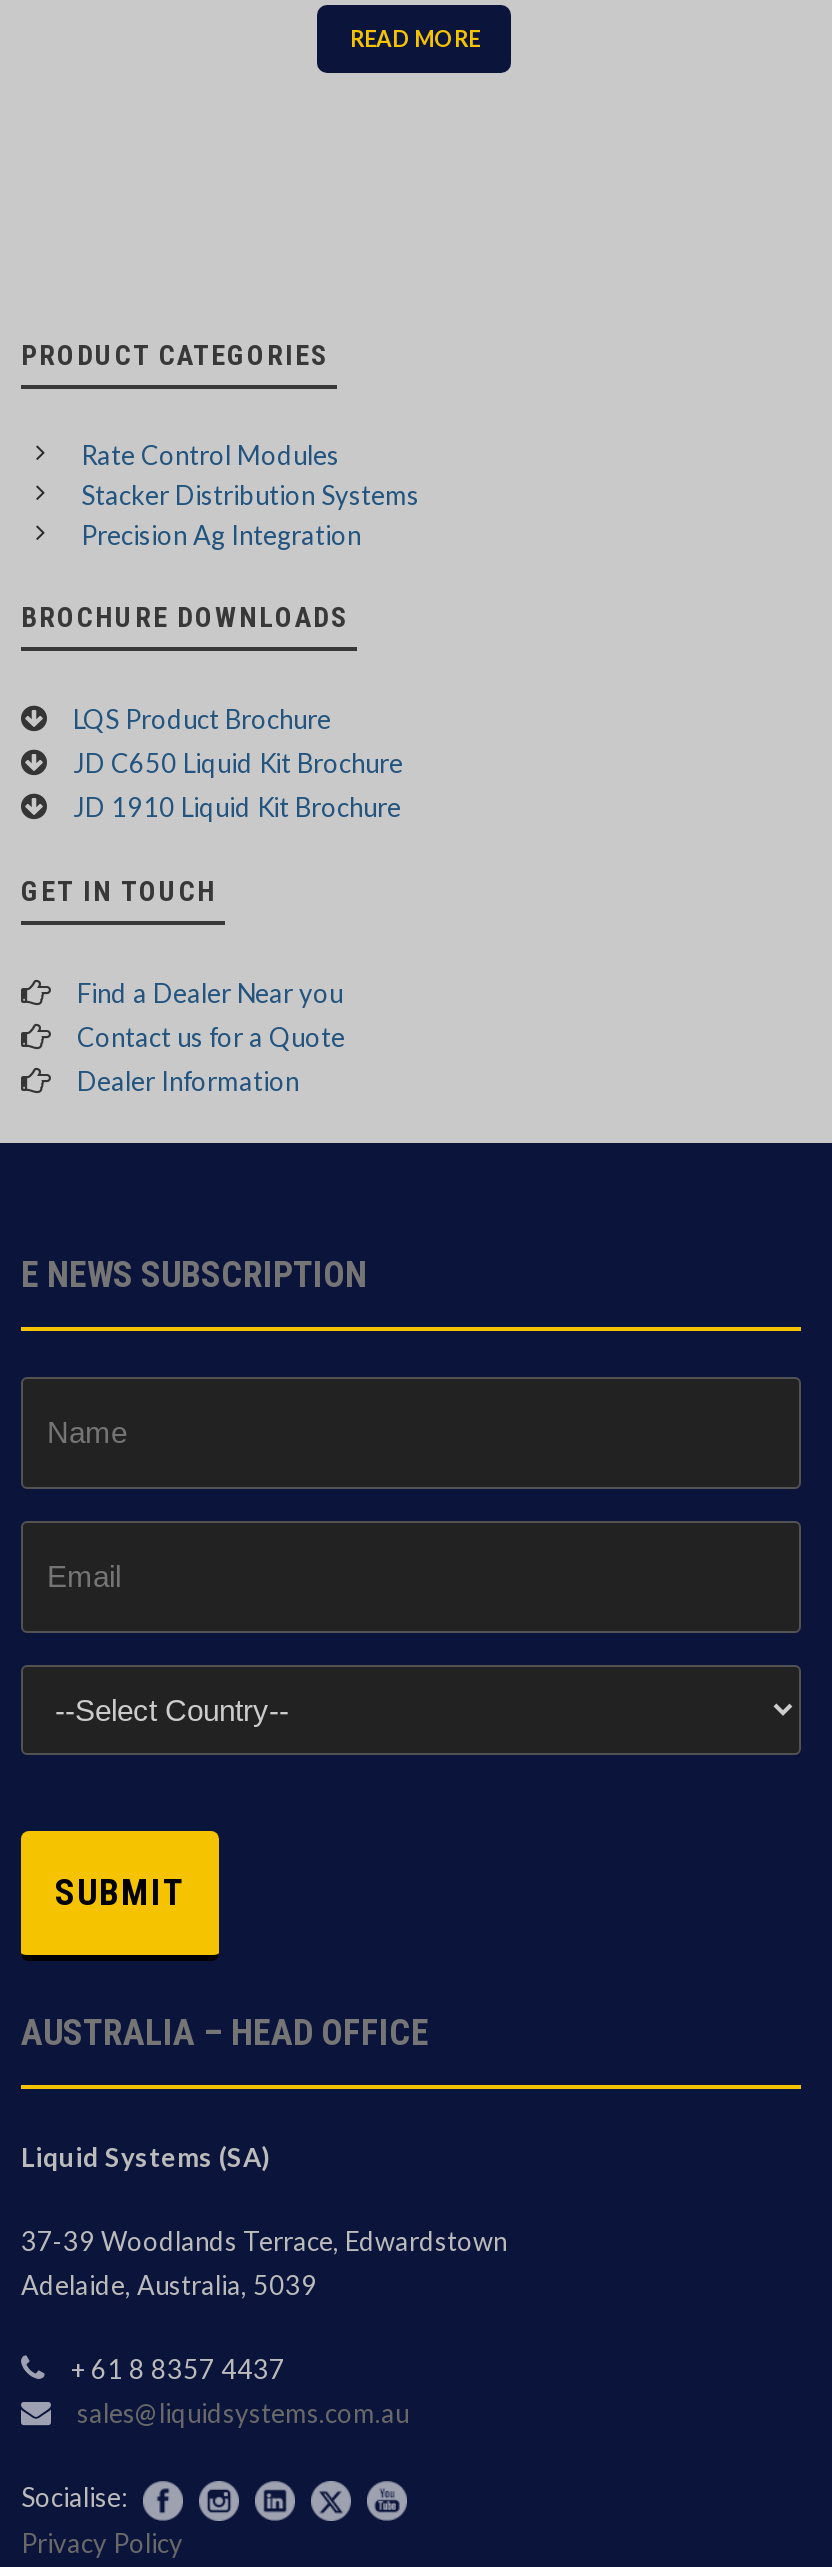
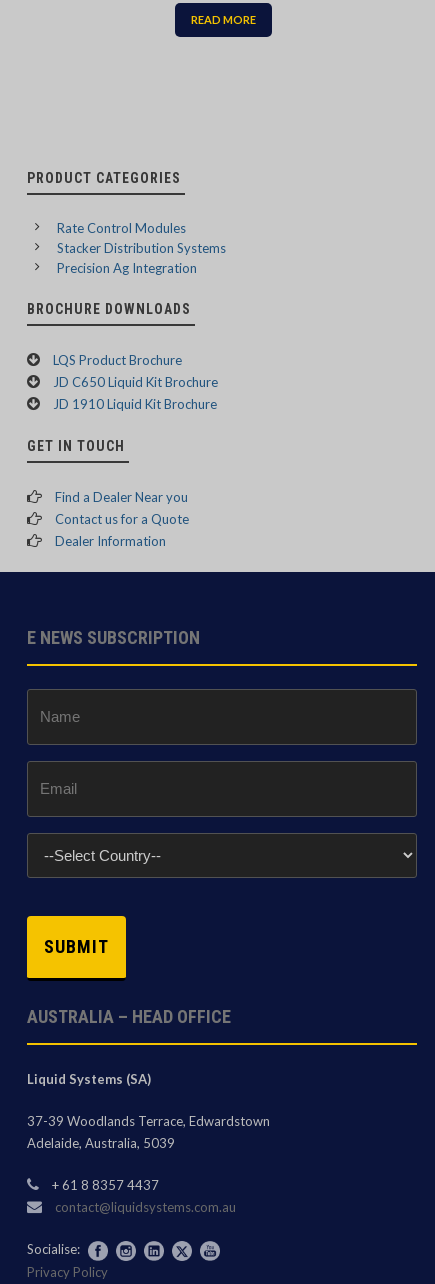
- sales@liquidsystems.com.au
+ contact@liquidsystems.com.au
